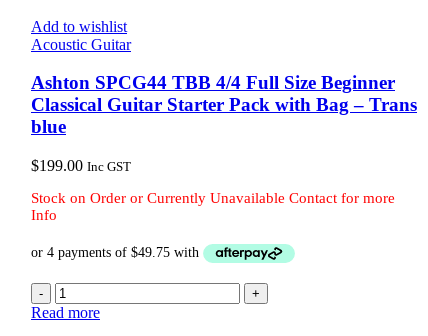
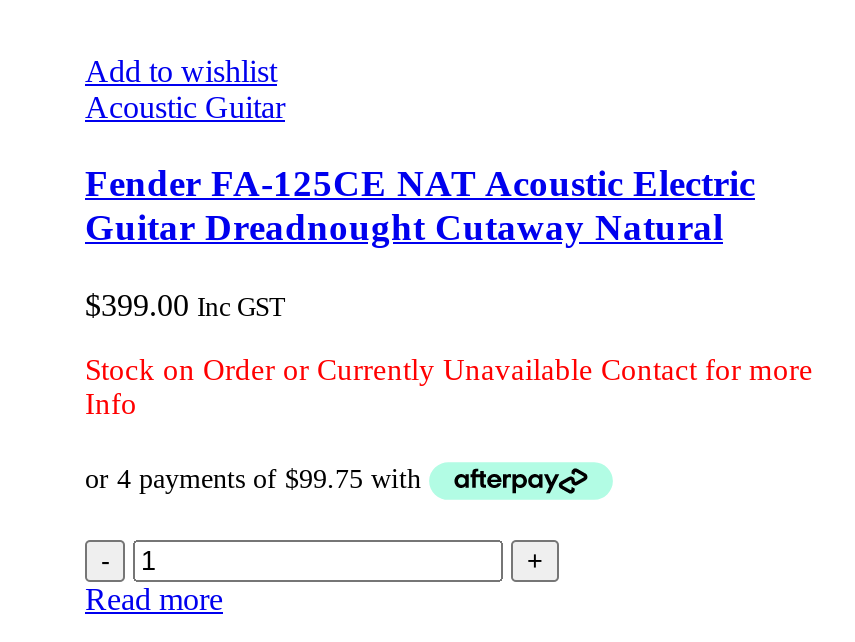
- Ashton SPCG44 TBB 4/4 Full Size Beginner
- Classical Guitar Starter Pack with Bag – Trans
- blue
+ Fender FA-125CE NAT Acoustic Electric
+ Guitar Dreadnought Cutaway Natural

- $199.00 Inc GST
+ $399.00 Inc GST
